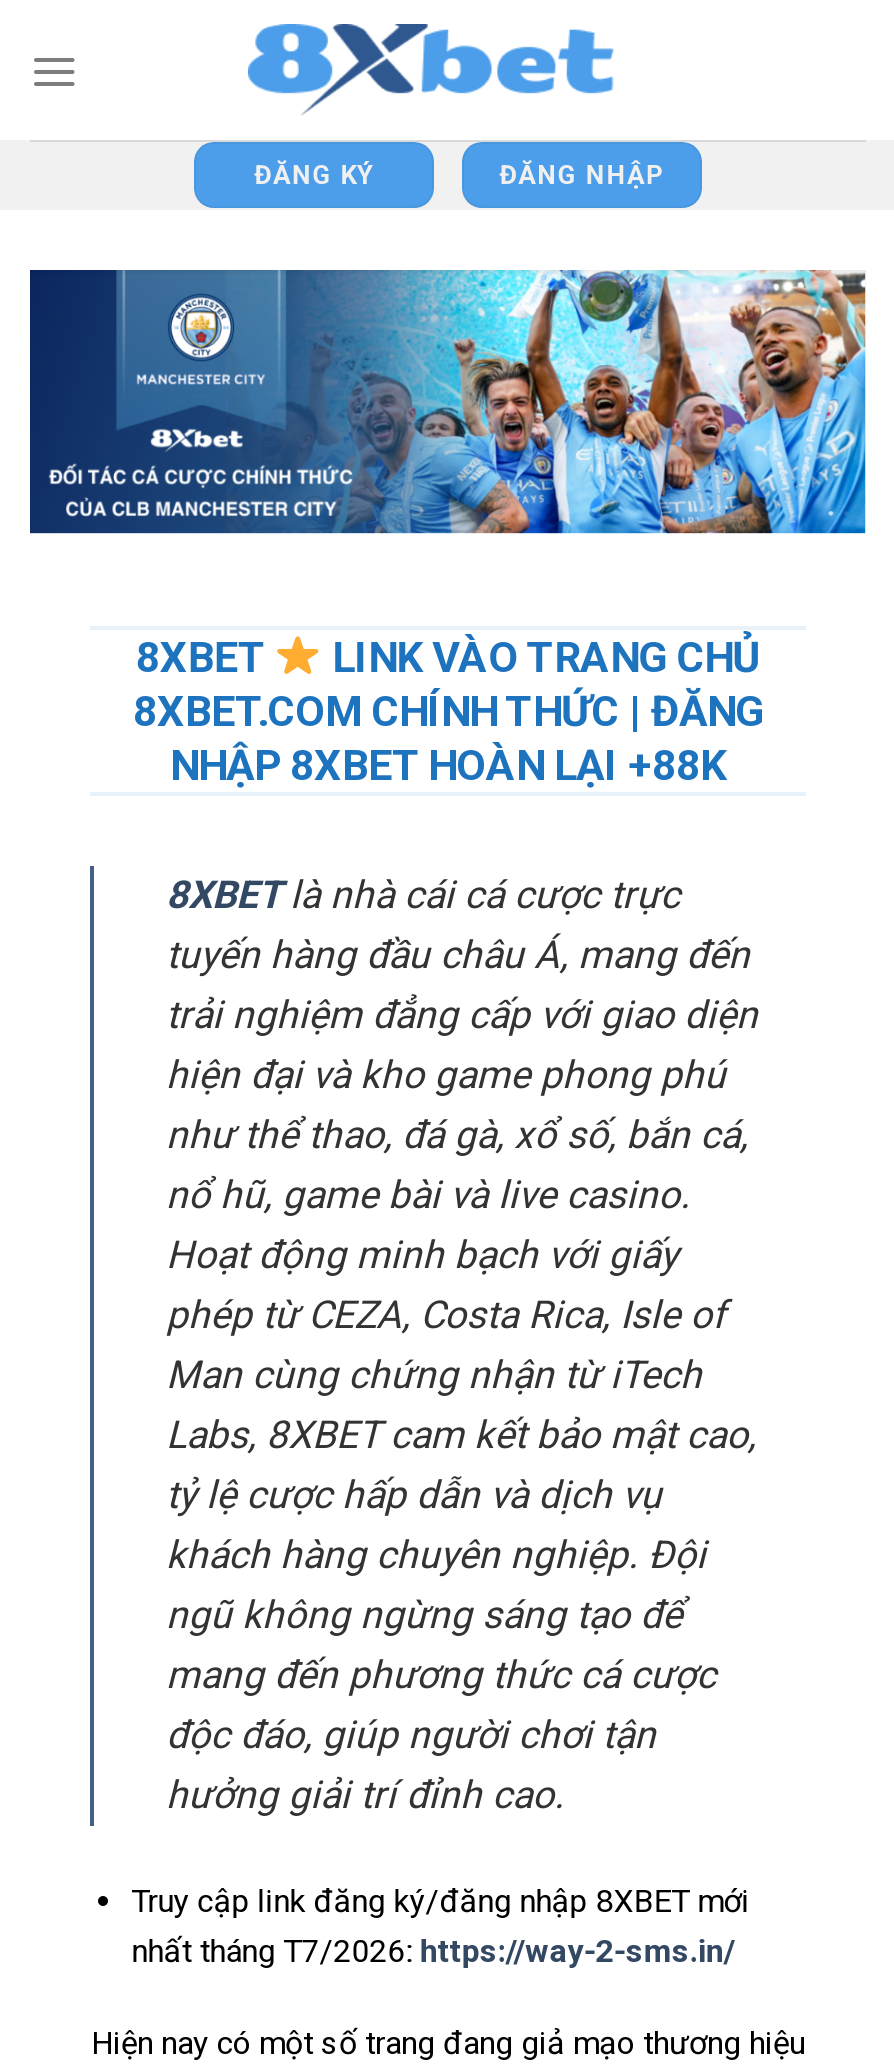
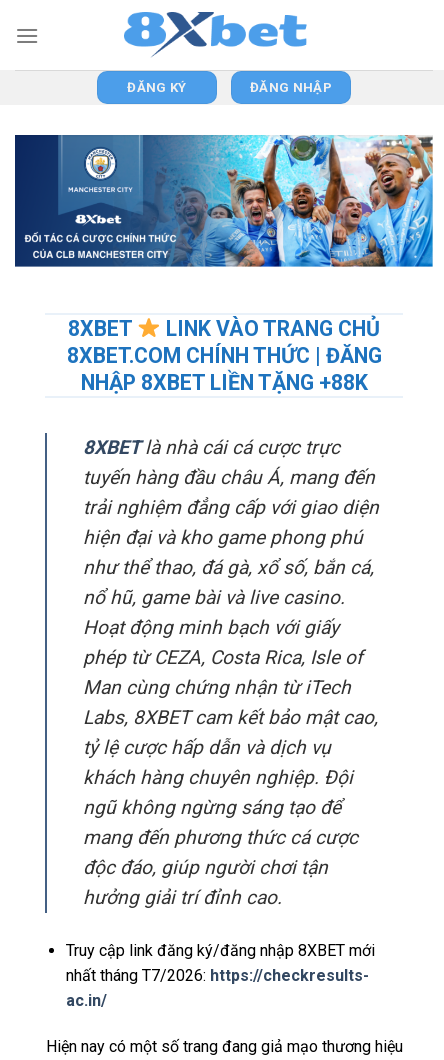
- NHẬP 8XBET HOÀN LẠI +88K
+ NHẬP 8XBET LIỀN TẶNG +88K

- nhất tháng T7/2026: https://way-2-sms.in/
+ nhất tháng T7/2026: https://checkresults-
+ ac.in/
